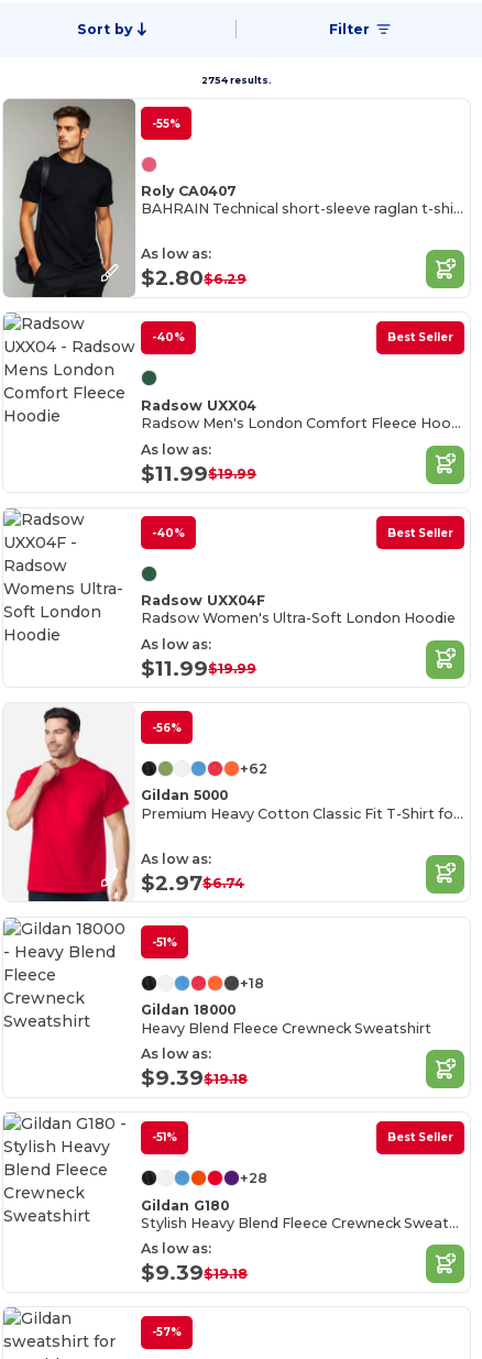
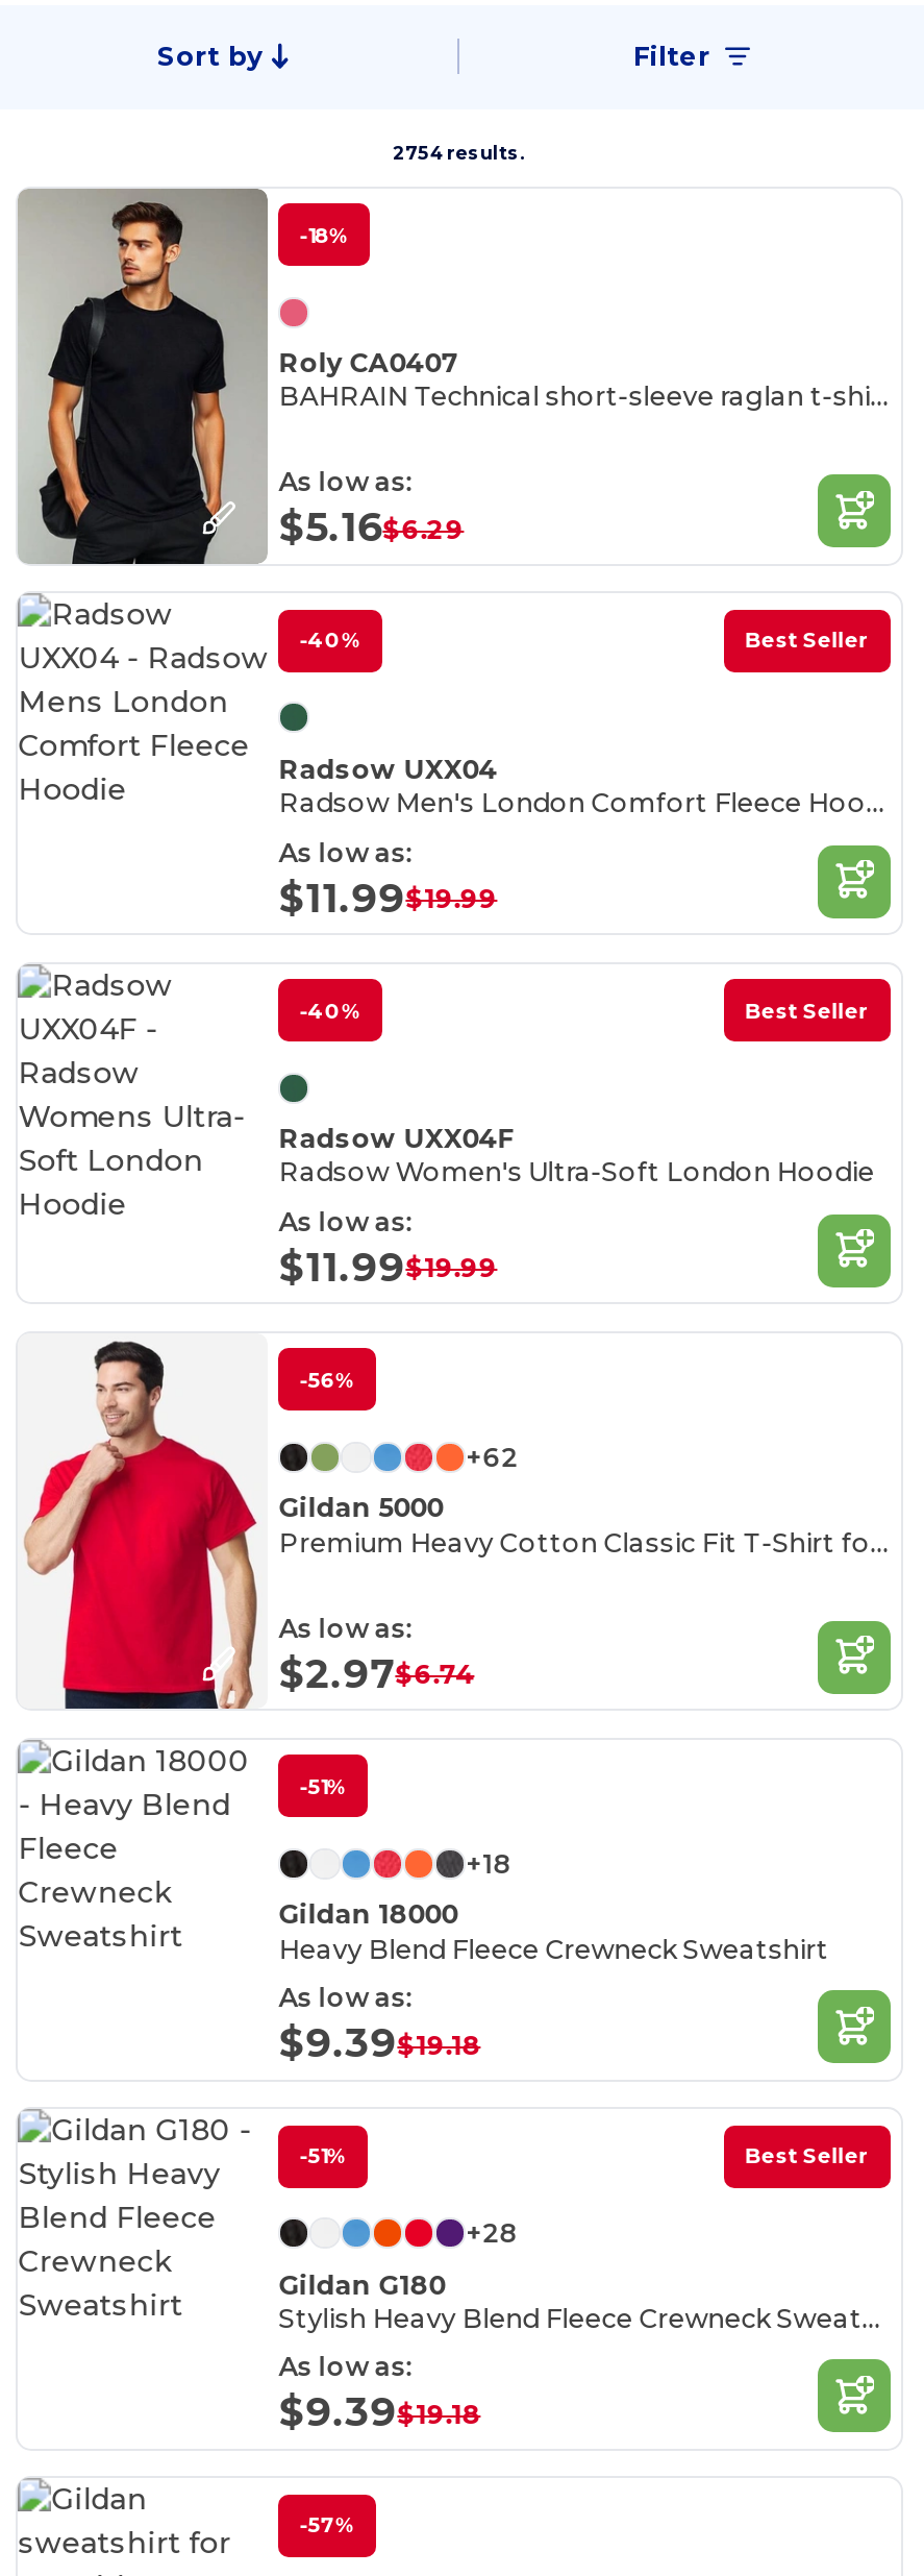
- -55%
+ -18%

- $2.80$6.29
+ $5.16$6.29
